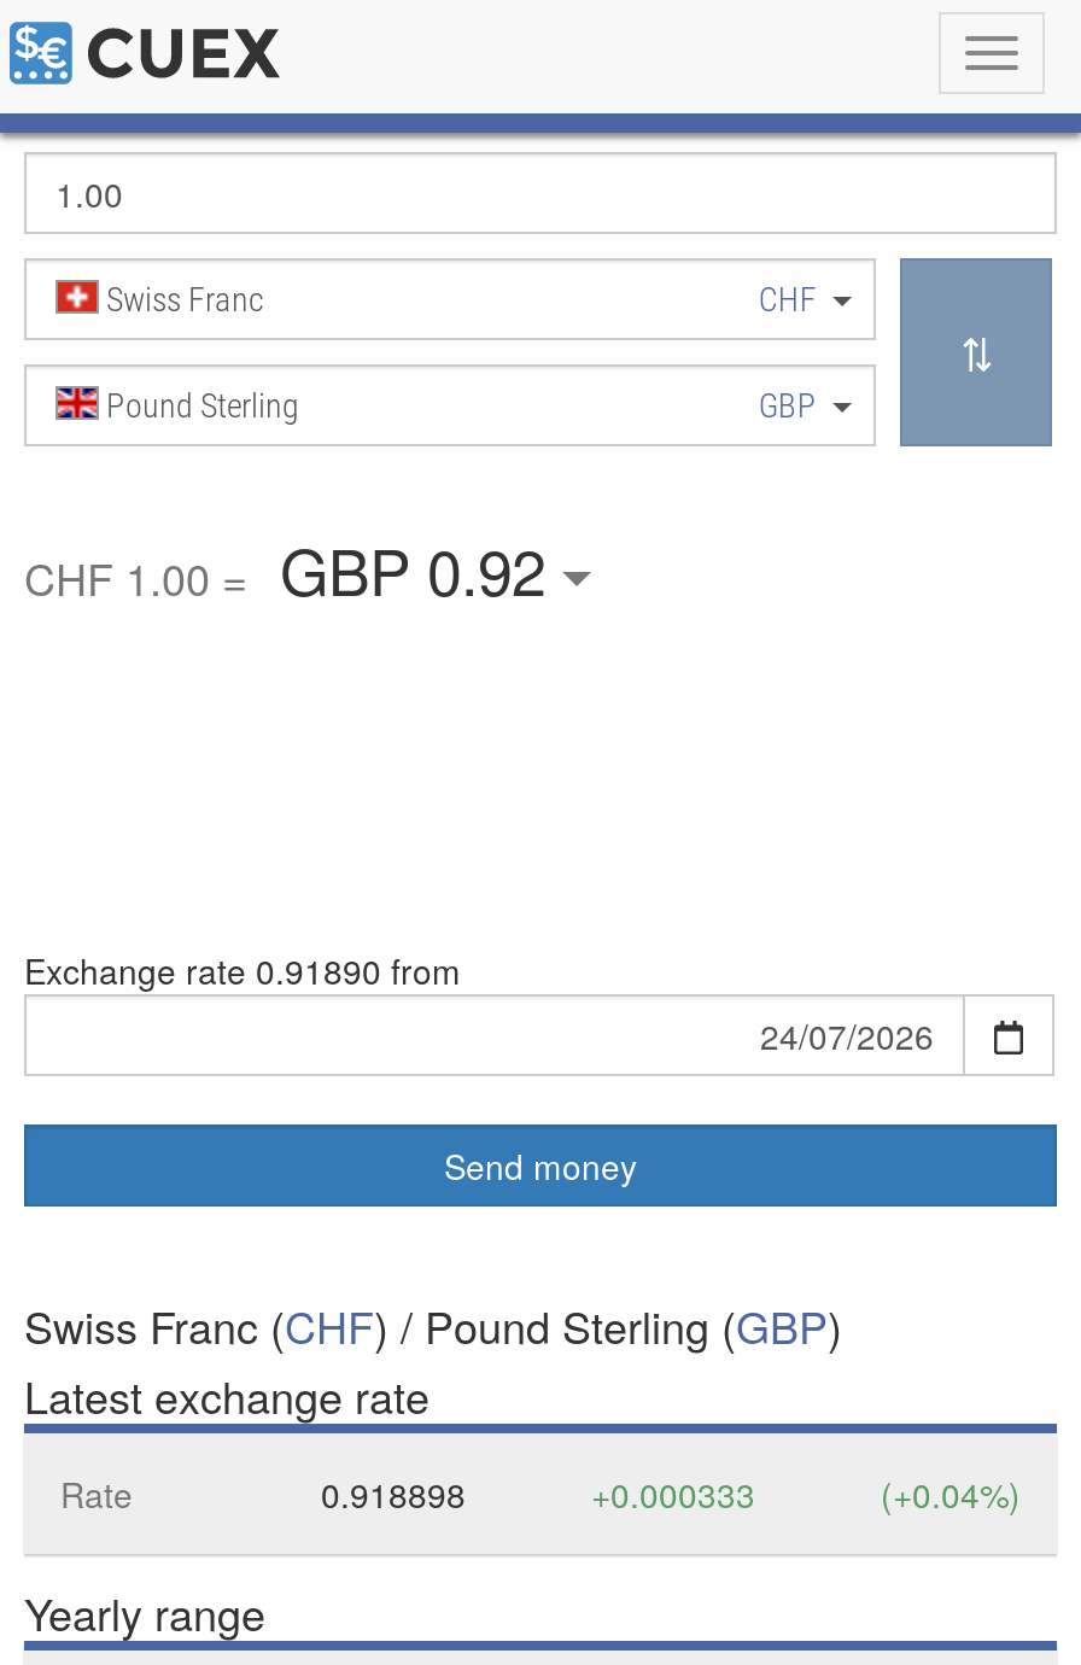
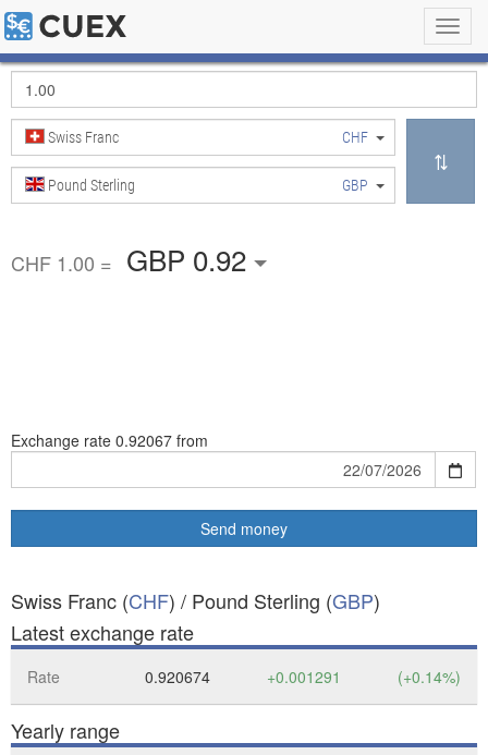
- Exchange rate 0.91890 from
+ Exchange rate 0.92067 from

- 0.918898
+ 0.920674

- +0.000333
+ +0.001291

- (+0.04%)
+ (+0.14%)
